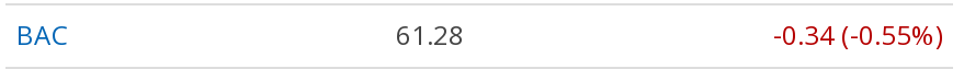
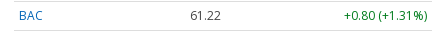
- 61.28
+ 61.22

- -0.34 (-0.55%)
+ +0.80 (+1.31%)
